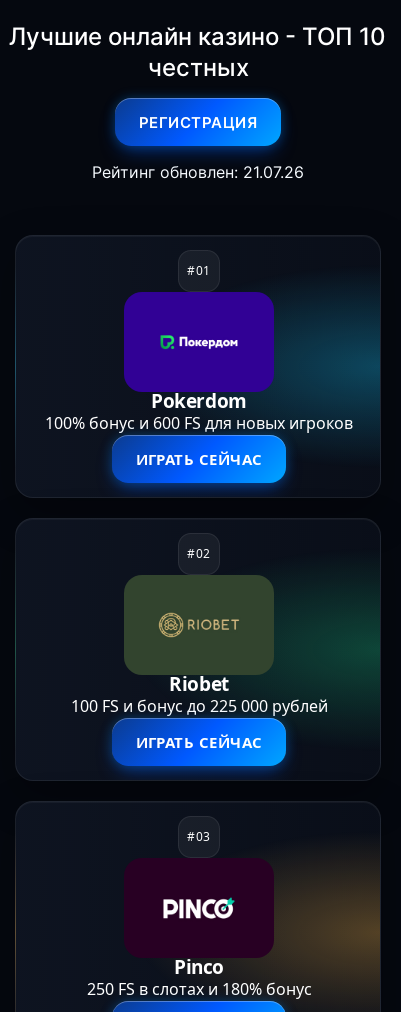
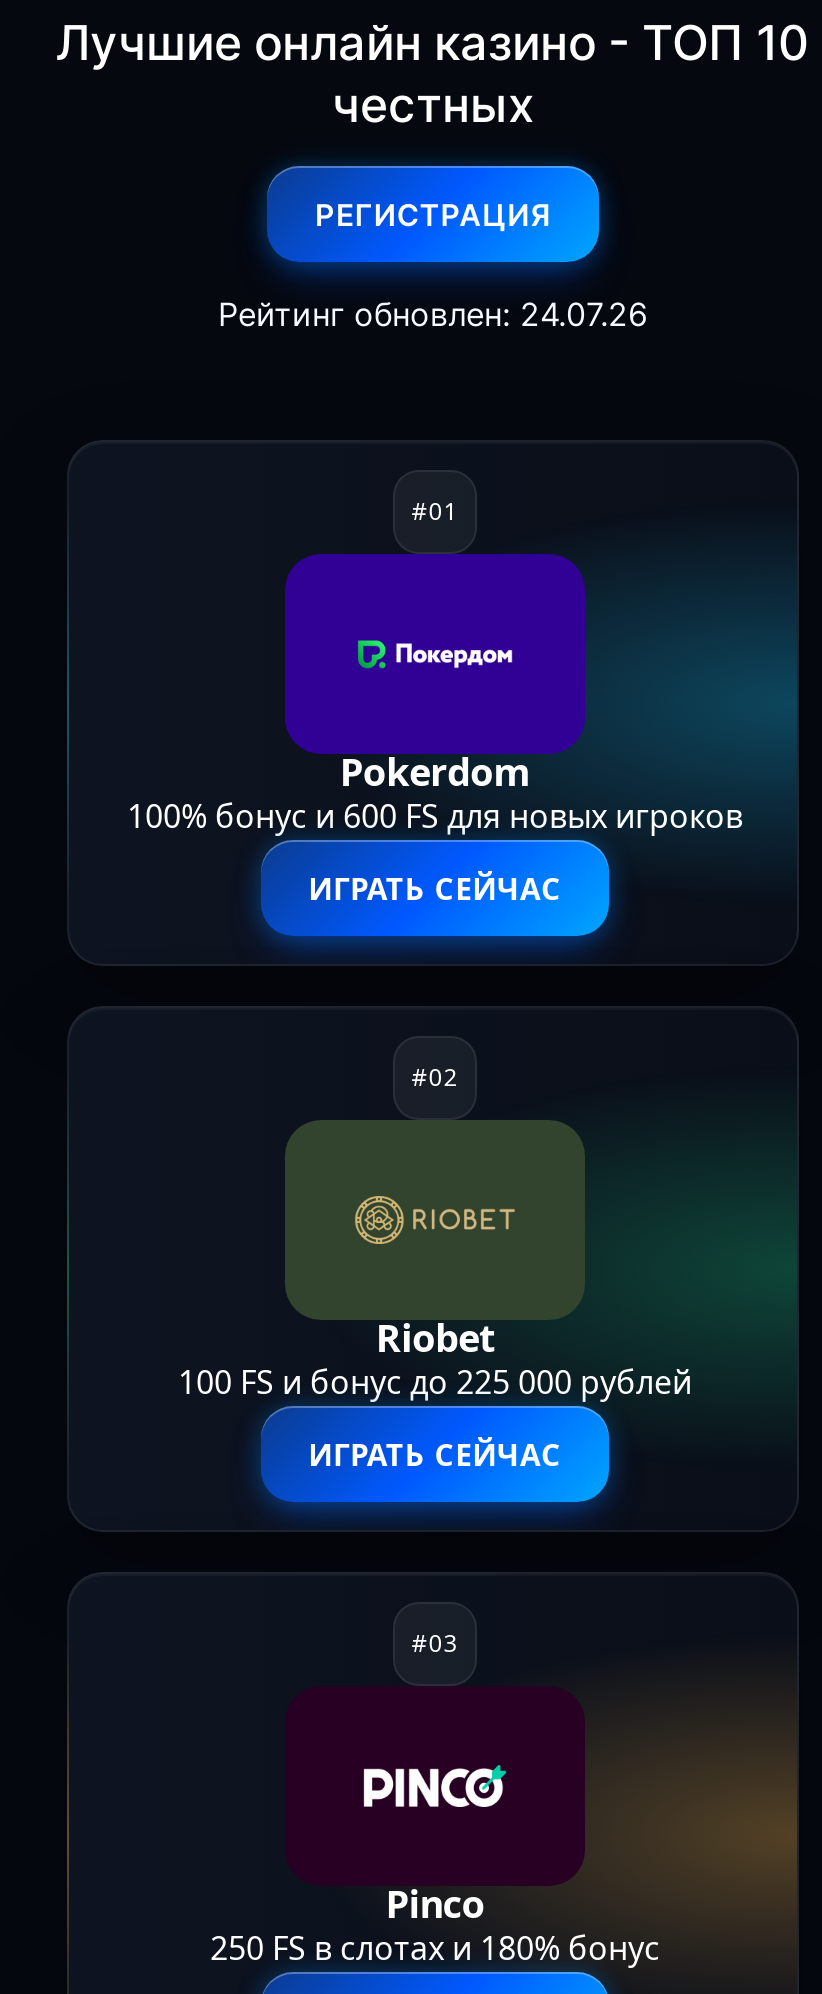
- Рейтинг обновлен: 21.07.26
+ Рейтинг обновлен: 24.07.26
